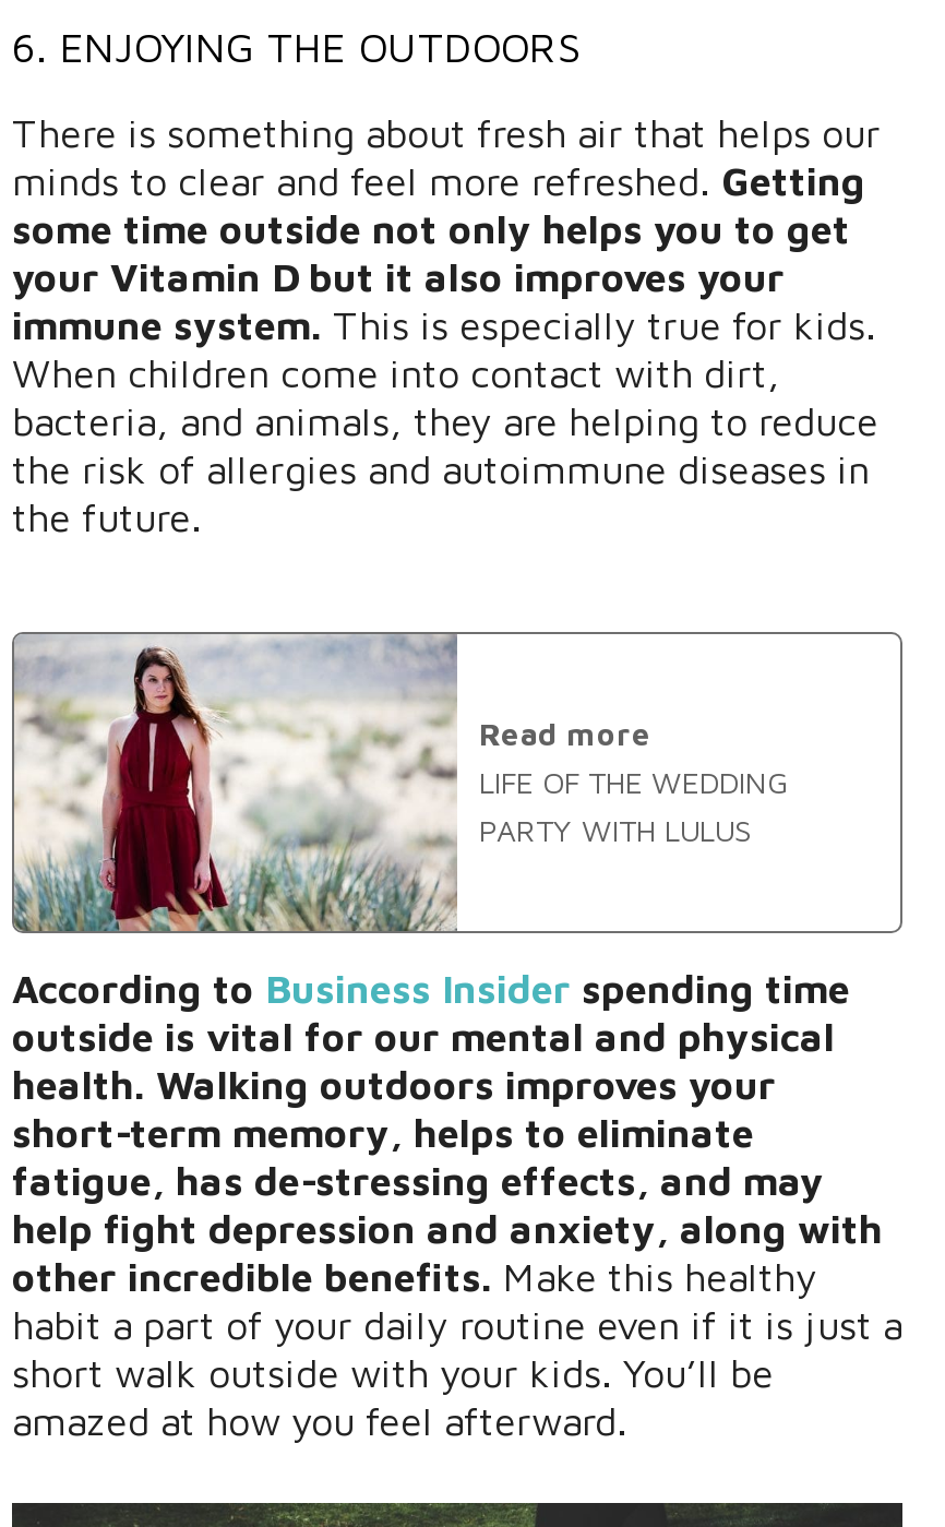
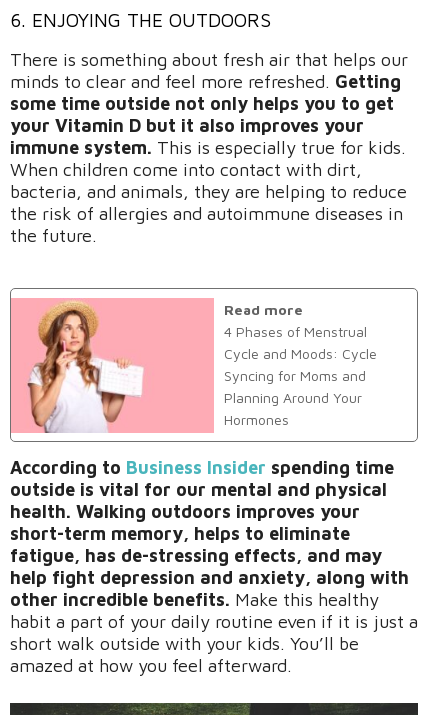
- [image]
- LIFE OF THE WEDDING
- PARTY WITH LULUS
+ [image]
+ 4 Phases of Menstrual
+ Cycle and Moods: Cycle
+ Syncing for Moms and
+ Planning Around Your
+ Hormones

moved up: Read more
